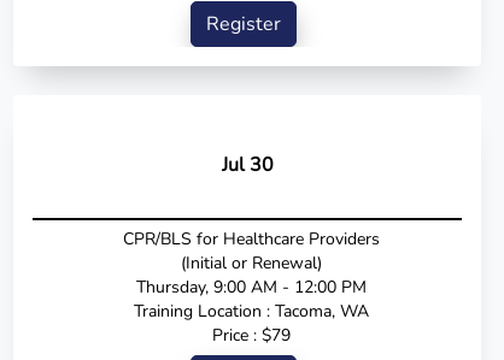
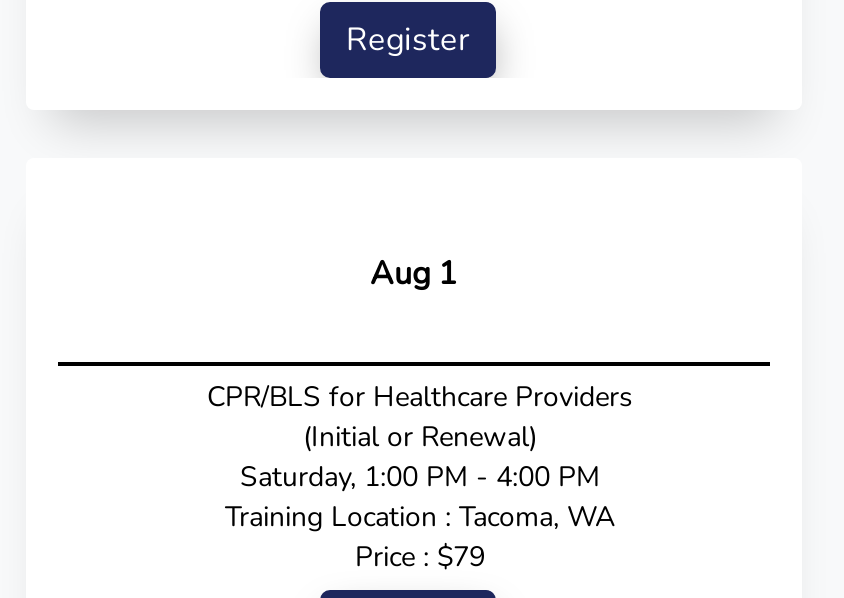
- Jul 30
+ Aug 1

- Thursday, 9:00 AM - 12:00 PM
+ Saturday, 1:00 PM - 4:00 PM
